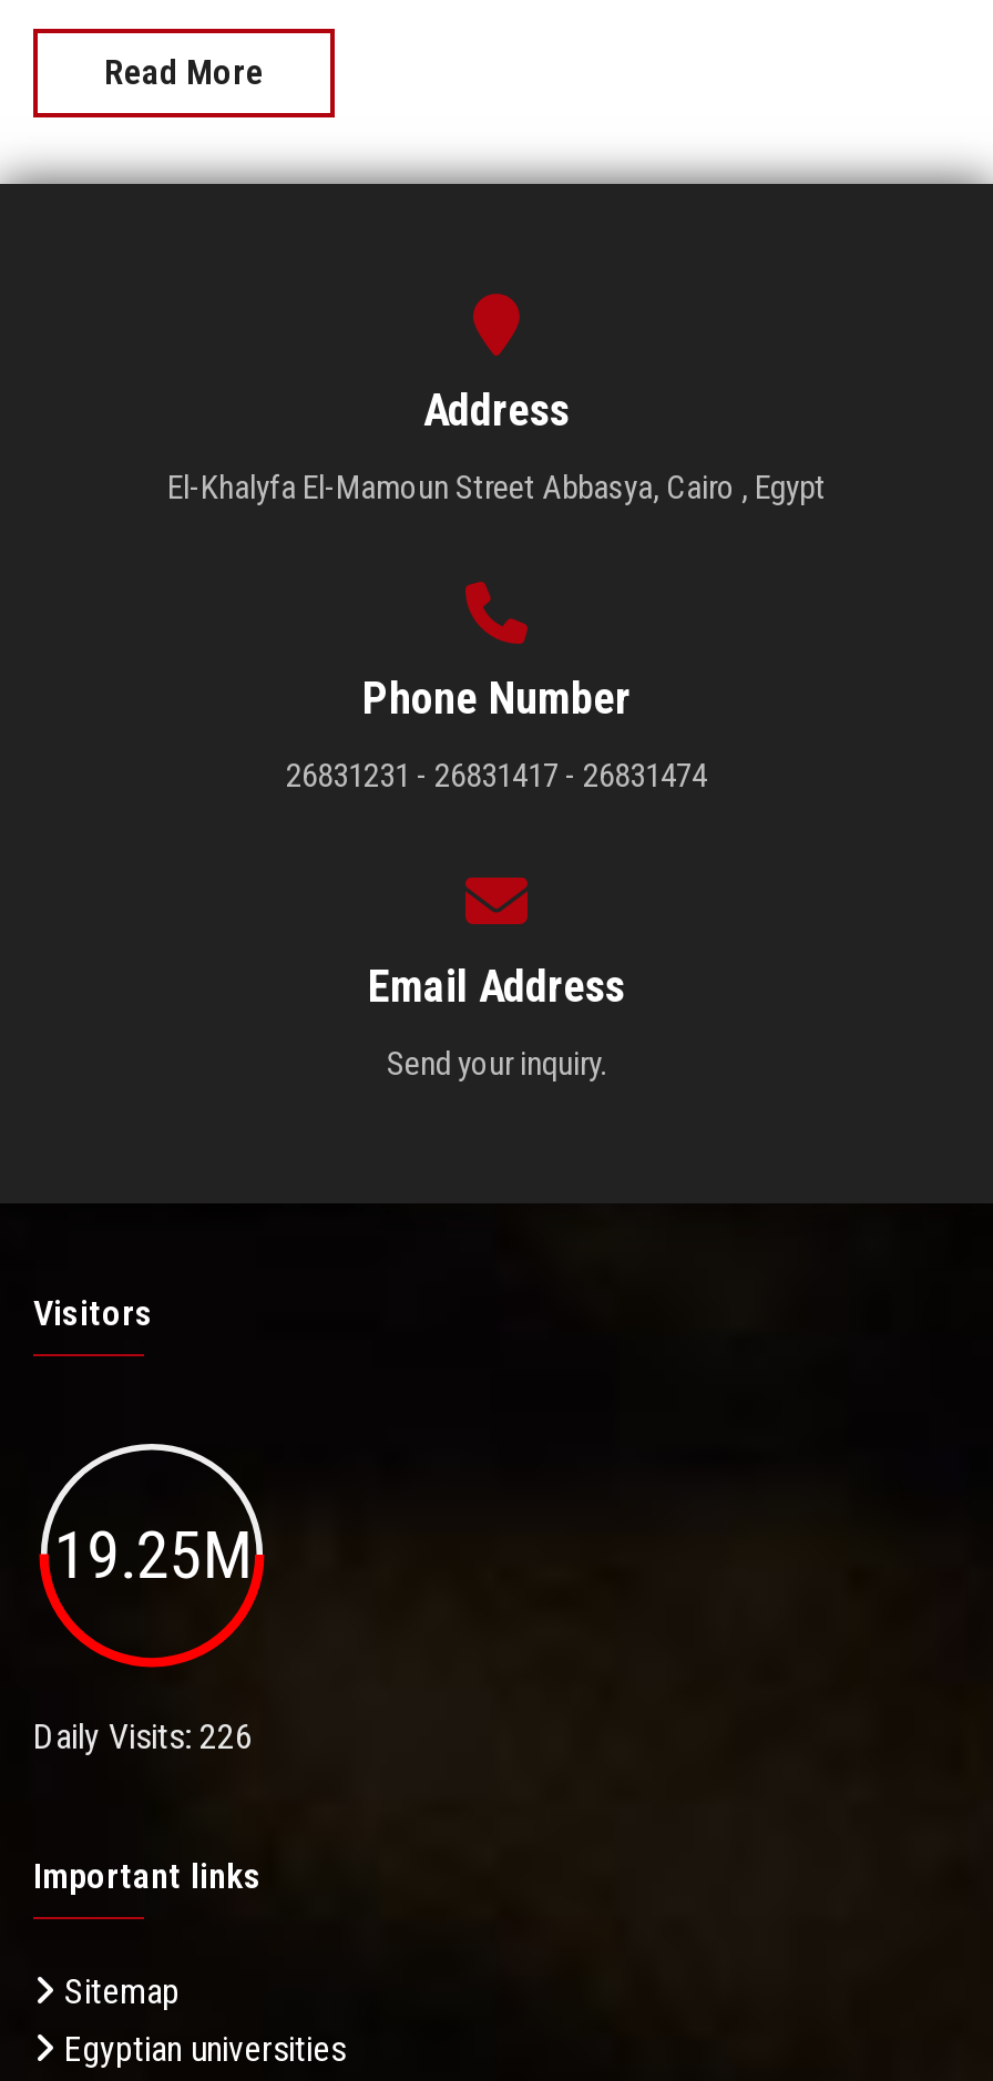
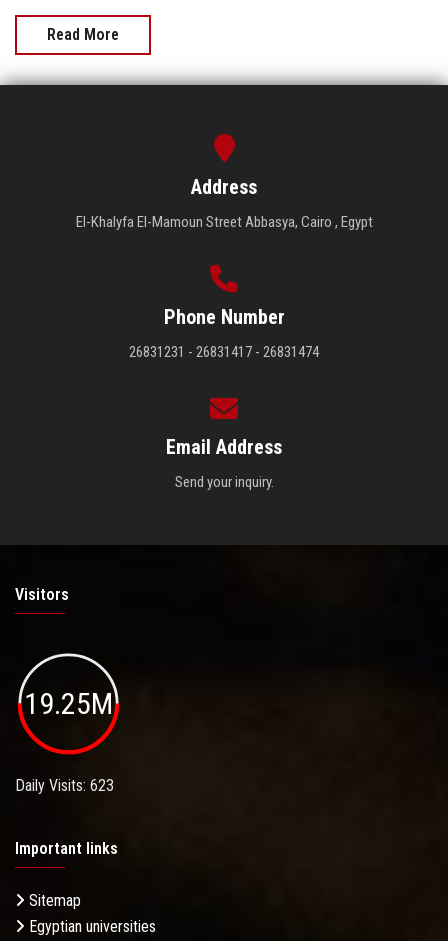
- Daily Visits: 226
+ Daily Visits: 623
